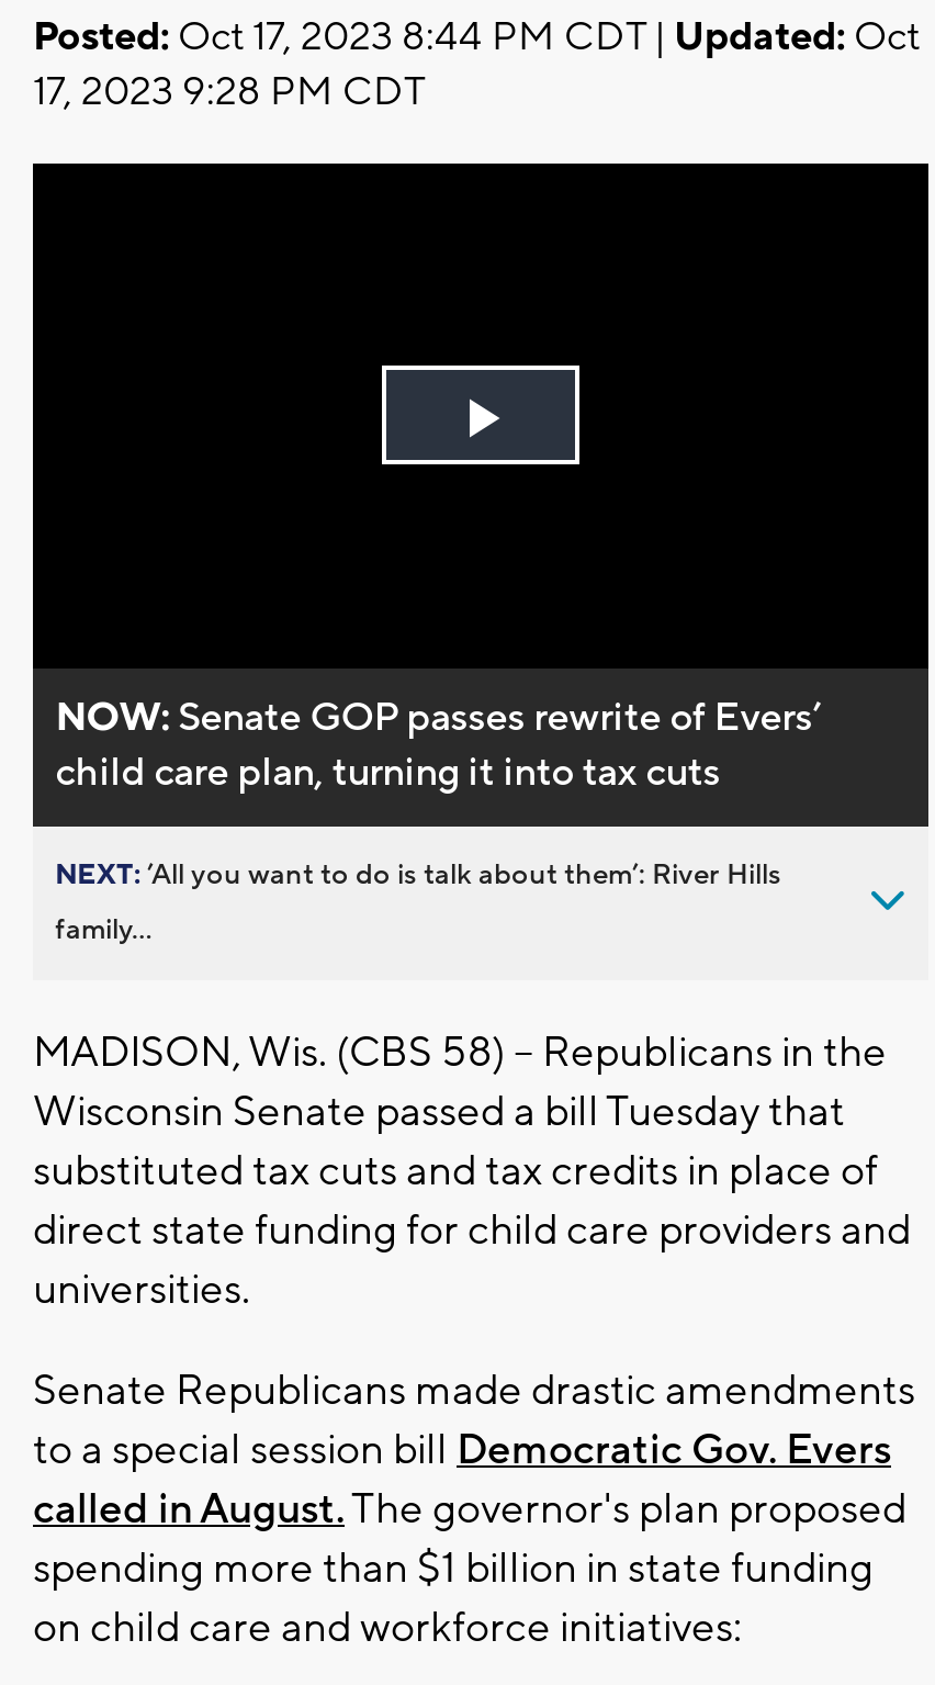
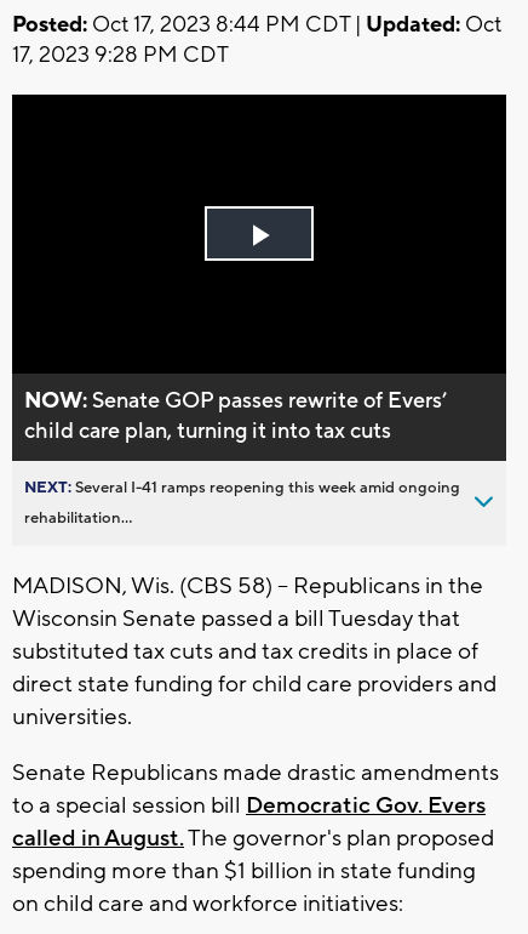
- NEXT: ’All you want to do is talk about them’: River Hills
+ NEXT: Several I-41 ramps reopening this week amid ongoing

- family...
+ rehabilitation...
